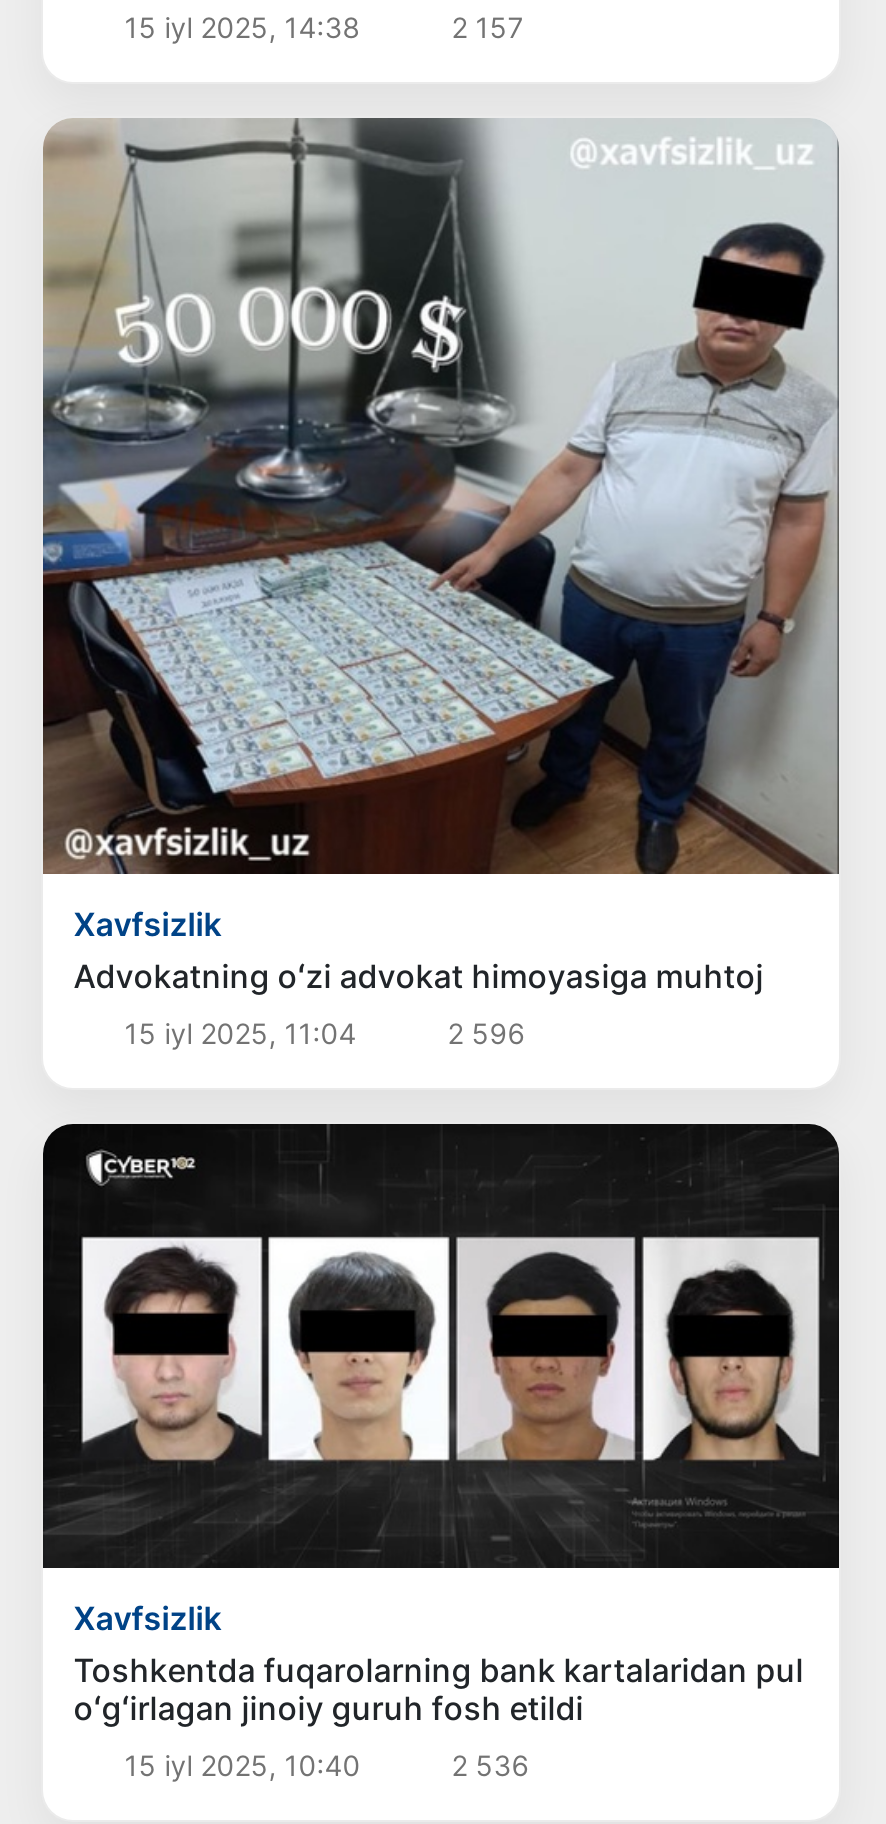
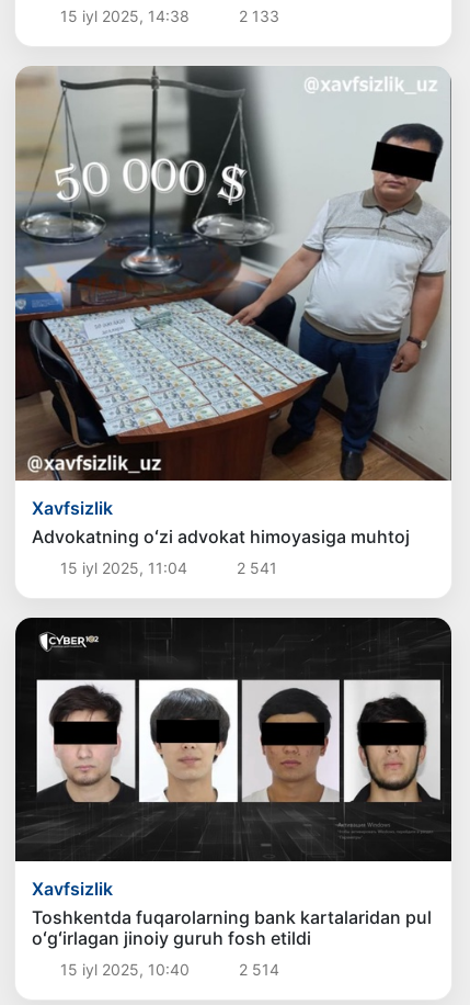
- 2 157
+ 2 133

- 2 596
+ 2 541

- 2 536
+ 2 514
